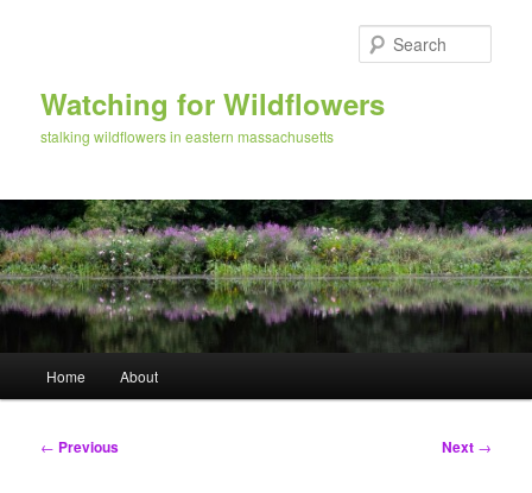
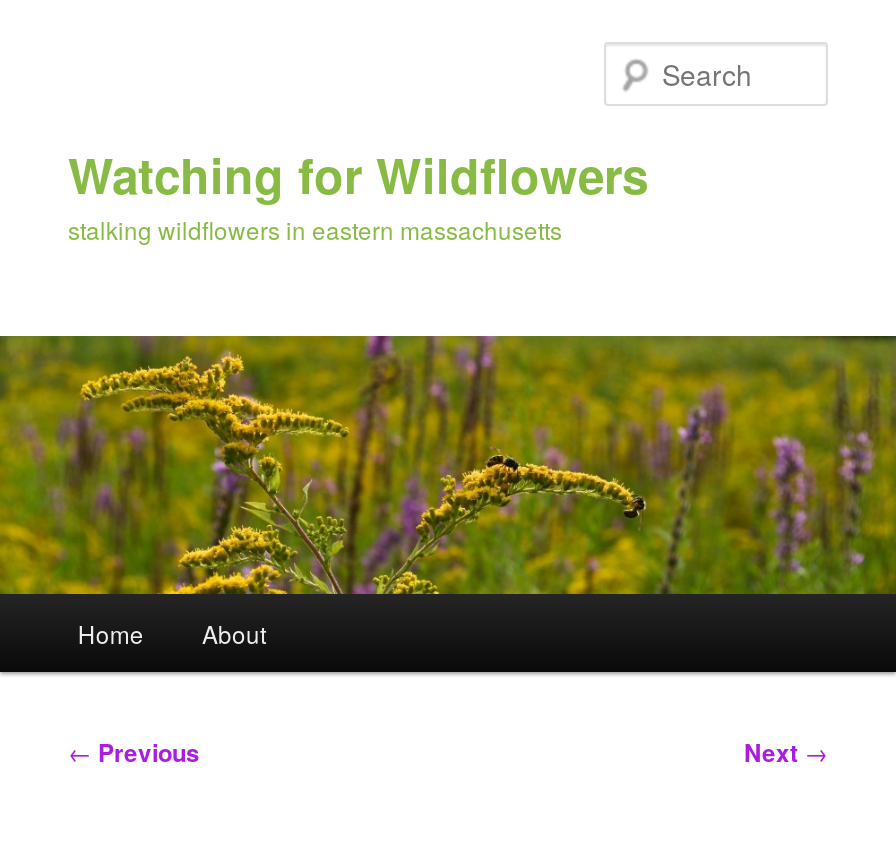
- [image]
+ [image]
